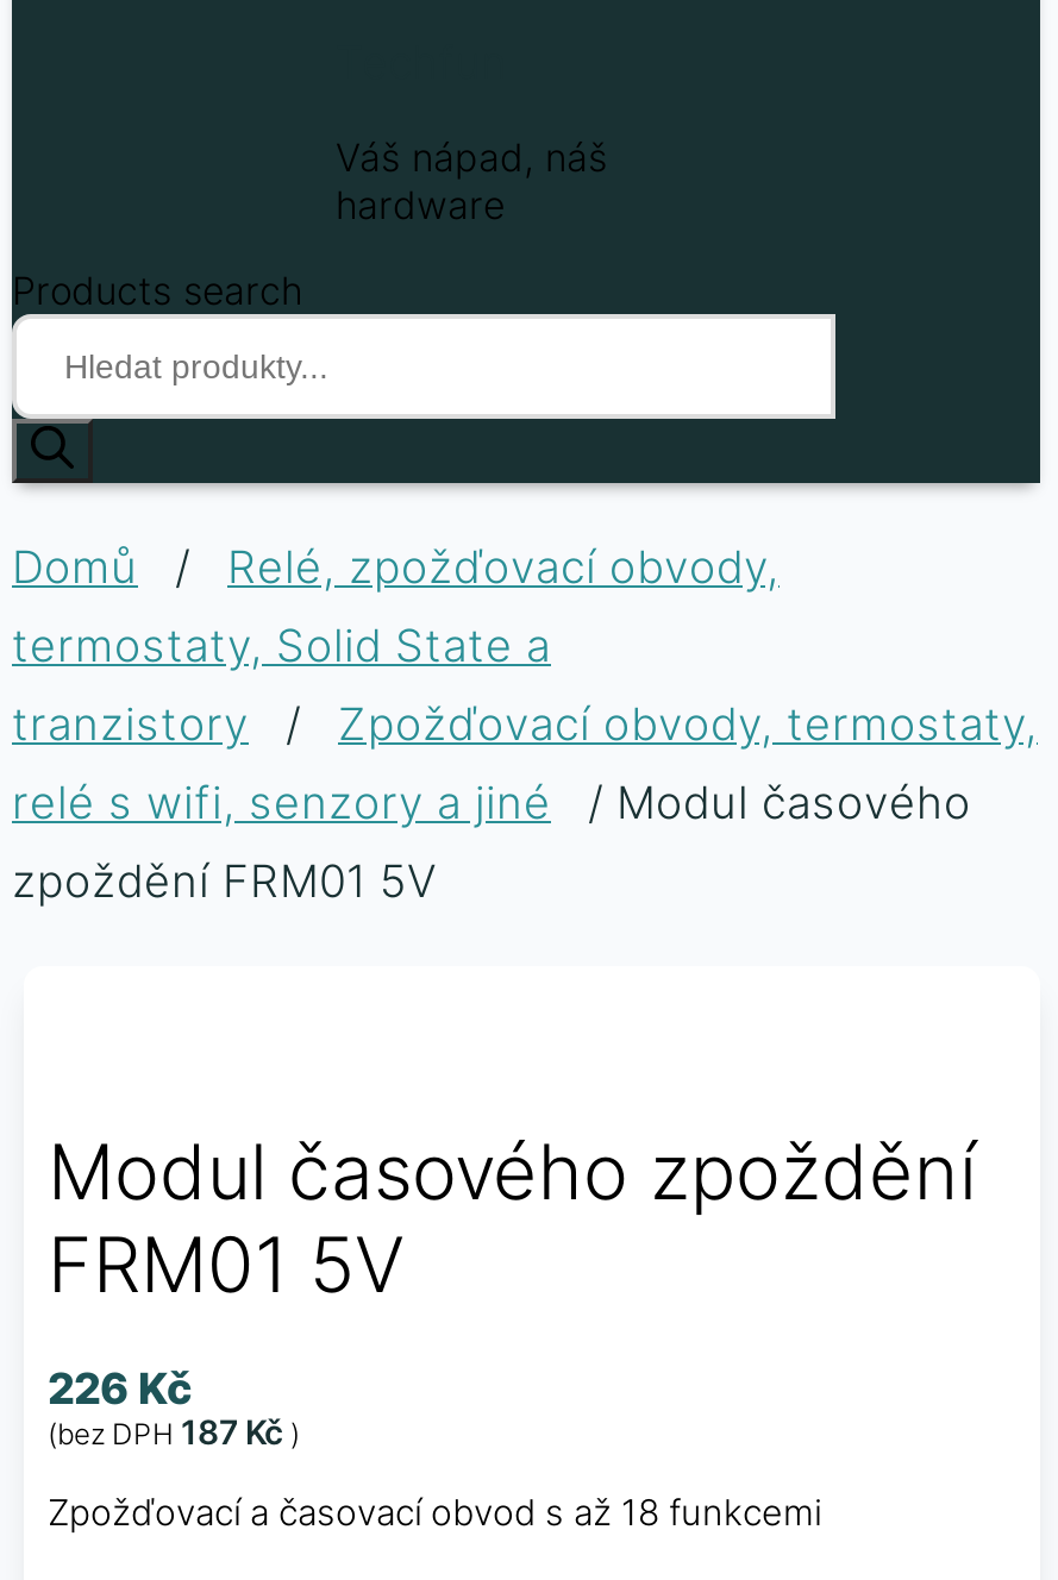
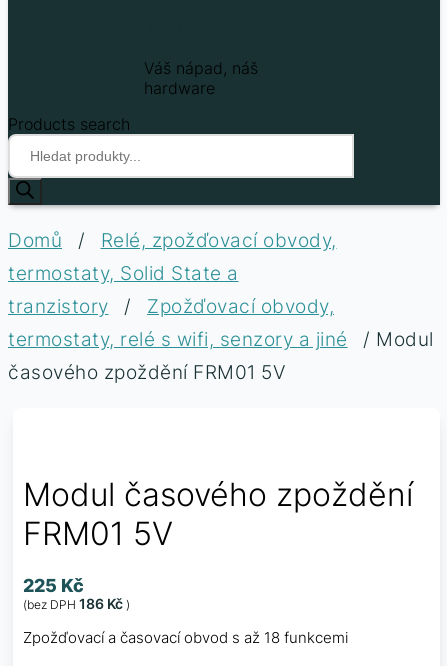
- 226 Kč
+ 225 Kč

- (bez DPH 187 Kč)
+ (bez DPH 186 Kč)
